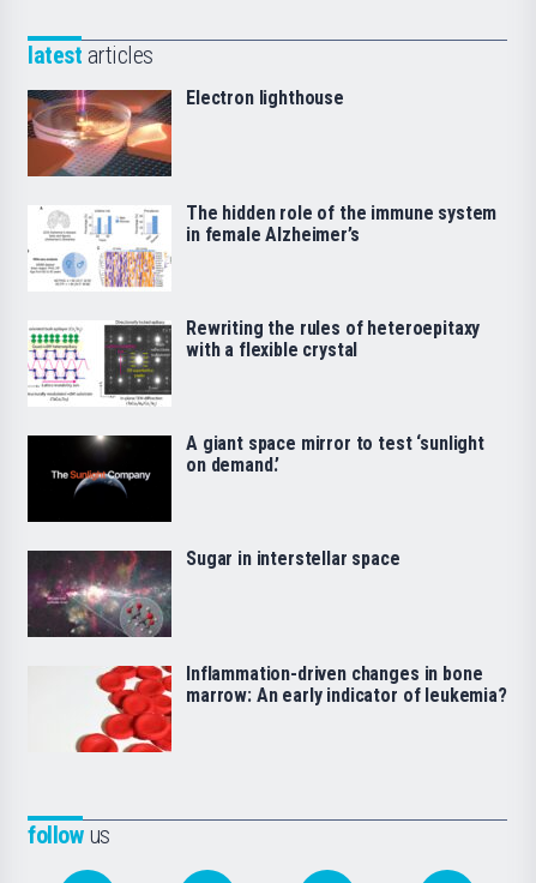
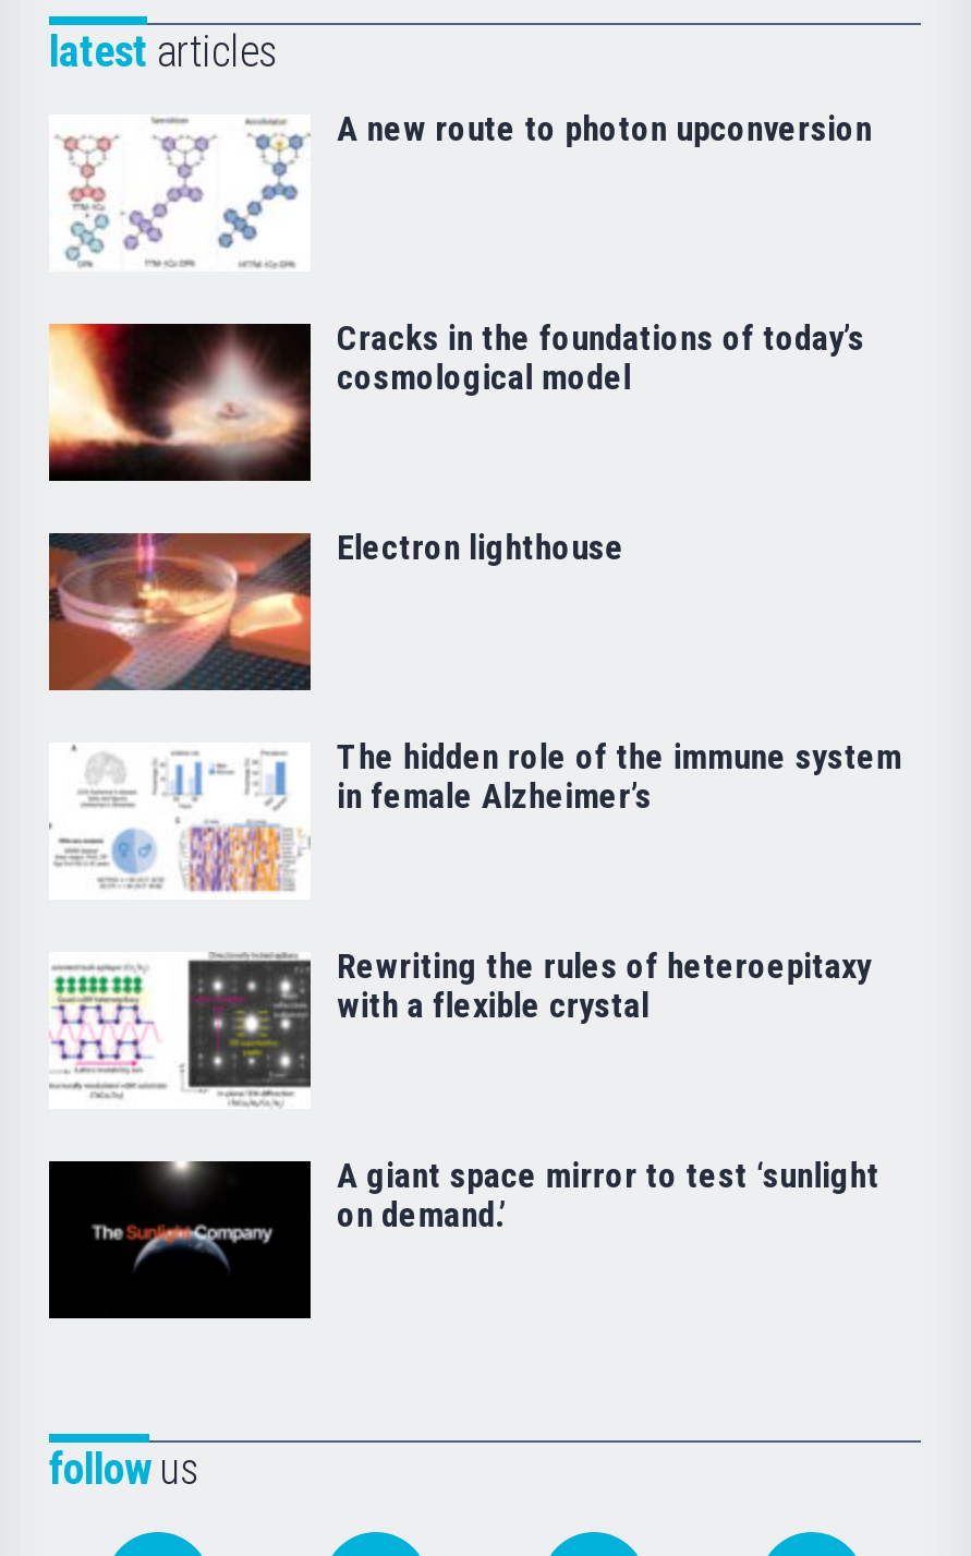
+ [image]
+ Cracks in the foundations of today’s
+ cosmological model

+ [image]
+ A new route to photon upconversion

moved down: [image] | Electron lighthouse | The hidden role of the immune system | in female Alzheimer’s | Rewriting the rules of heteroepitaxy | with a flexible crystal | A giant space mirror to test ‘sunlight | on demand.’

- [image]
- Sugar in interstellar space

- [image]
- Inflammation-driven changes in bone
- marrow: An early indicator of leukemia?
